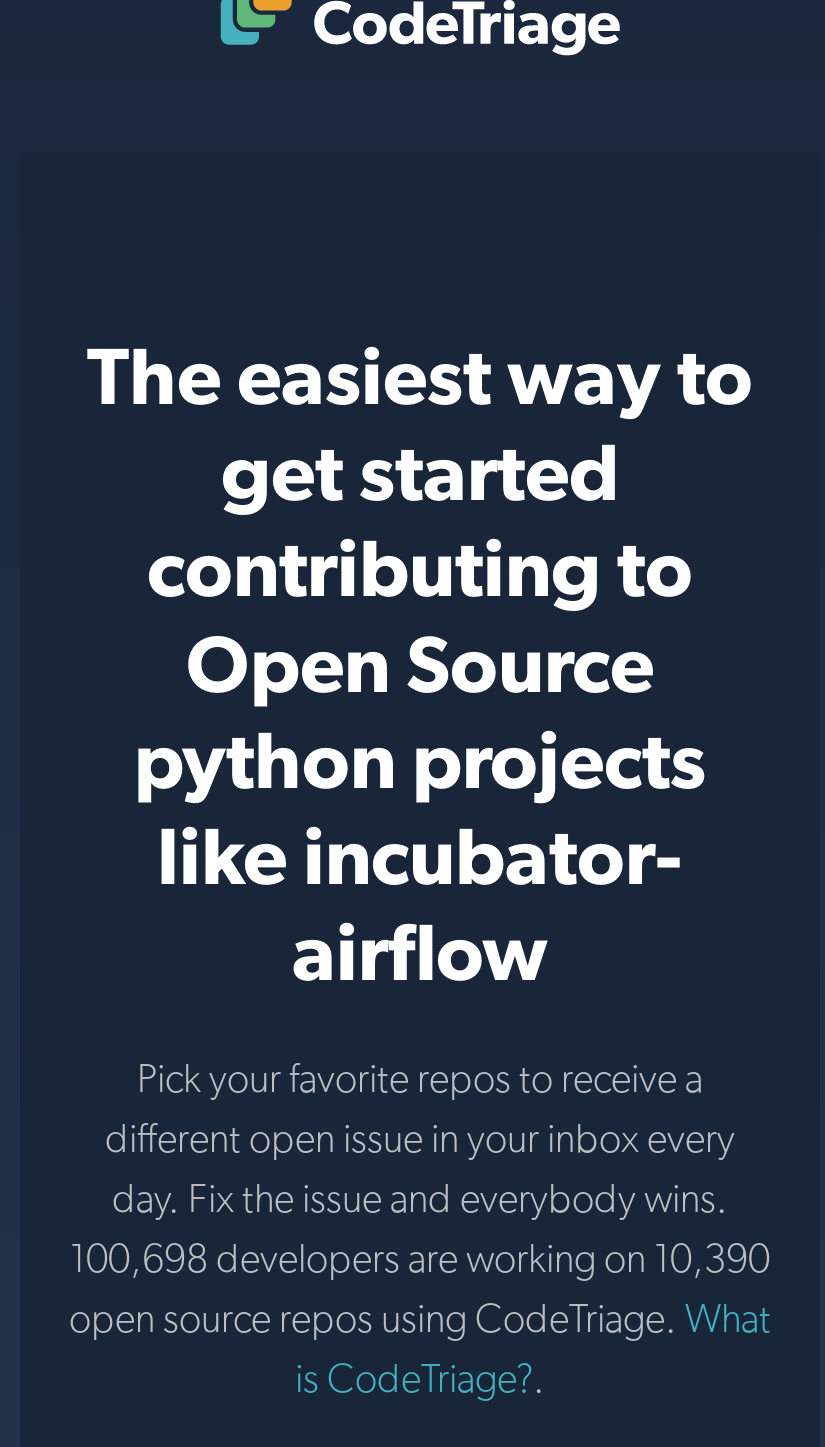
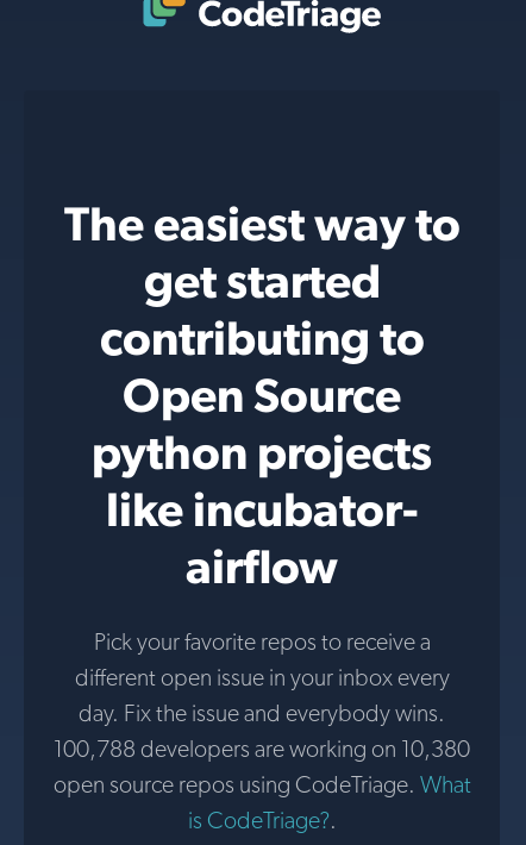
- 100,698 developers are working on 10,390
+ 100,788 developers are working on 10,380
